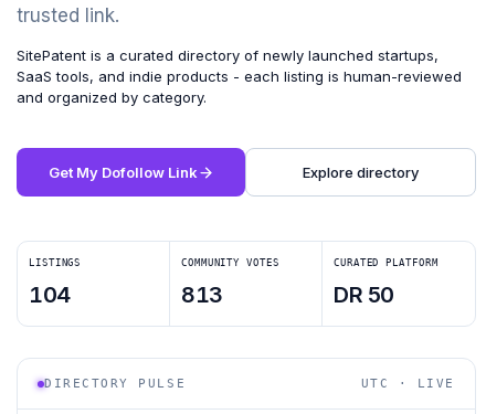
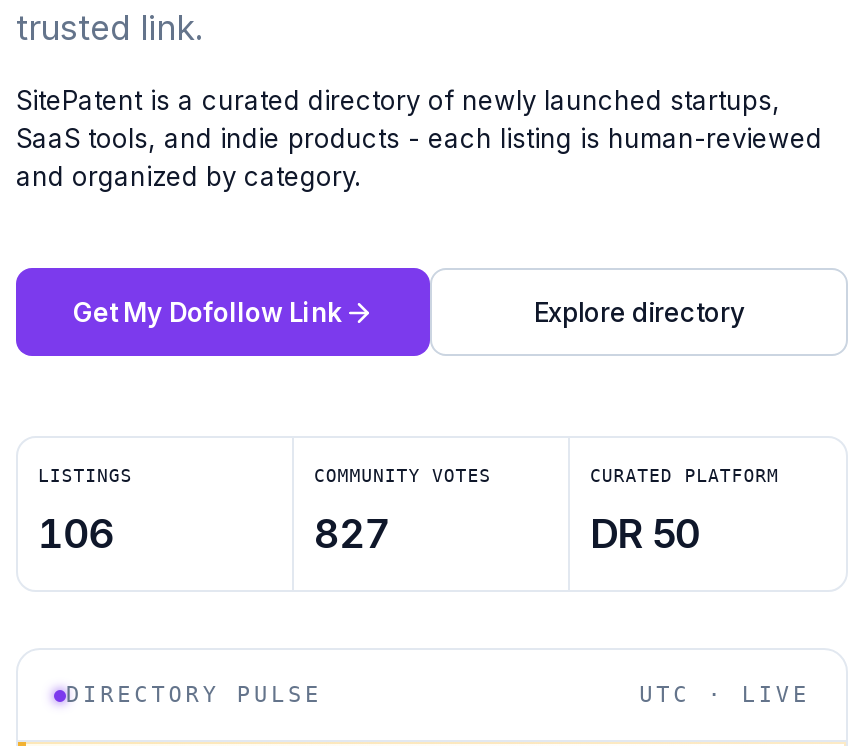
- 104
+ 106

- 813
+ 827
